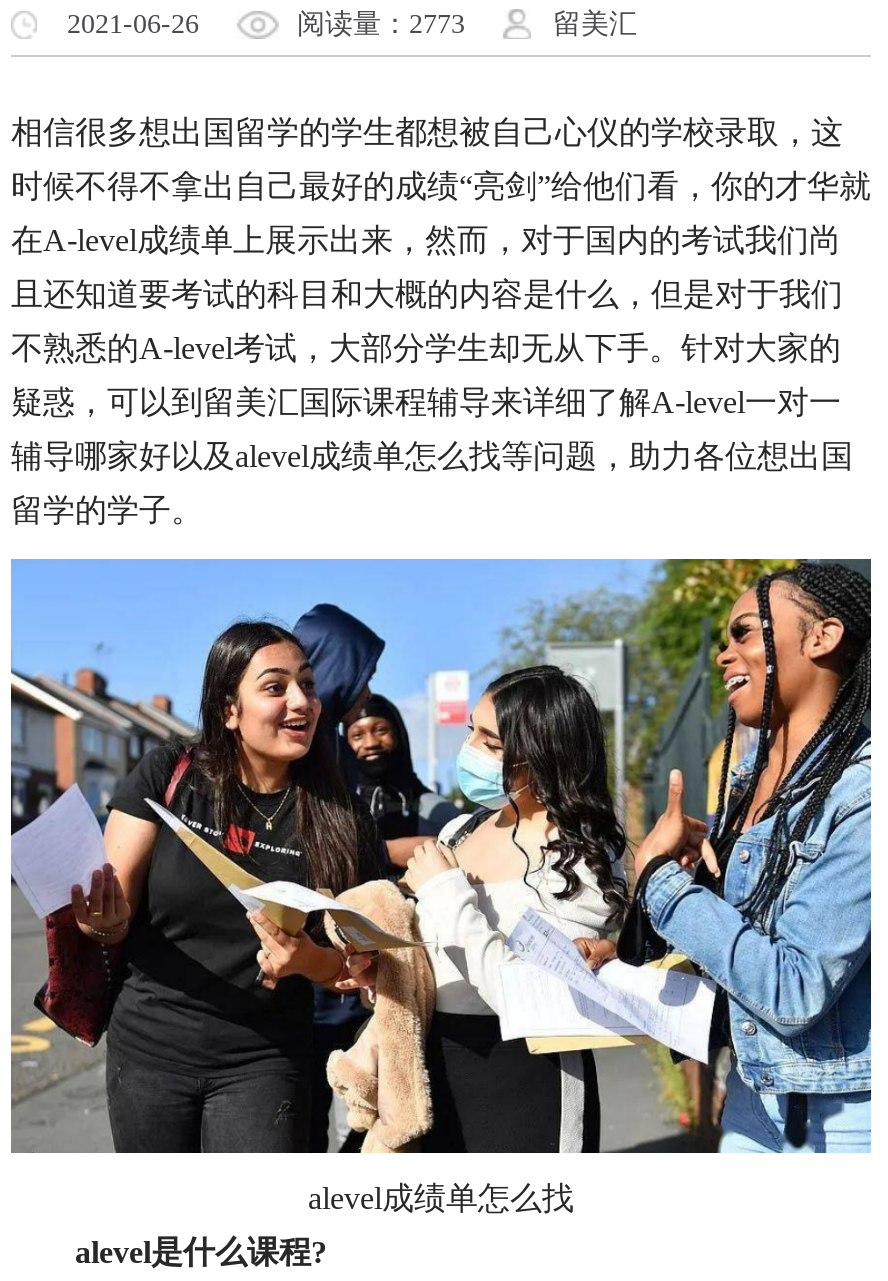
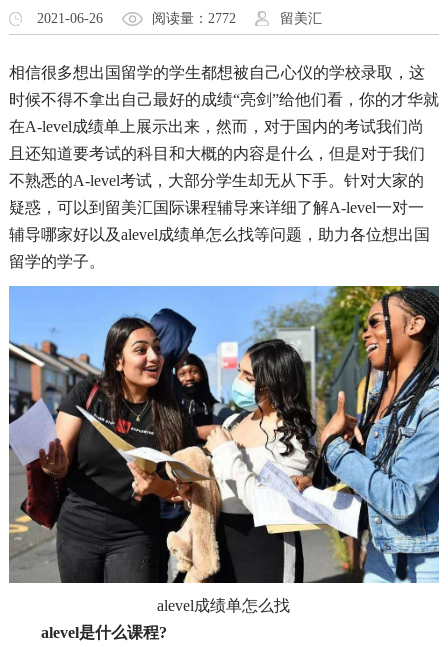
- 阅读量：2773
+ 阅读量：2772
